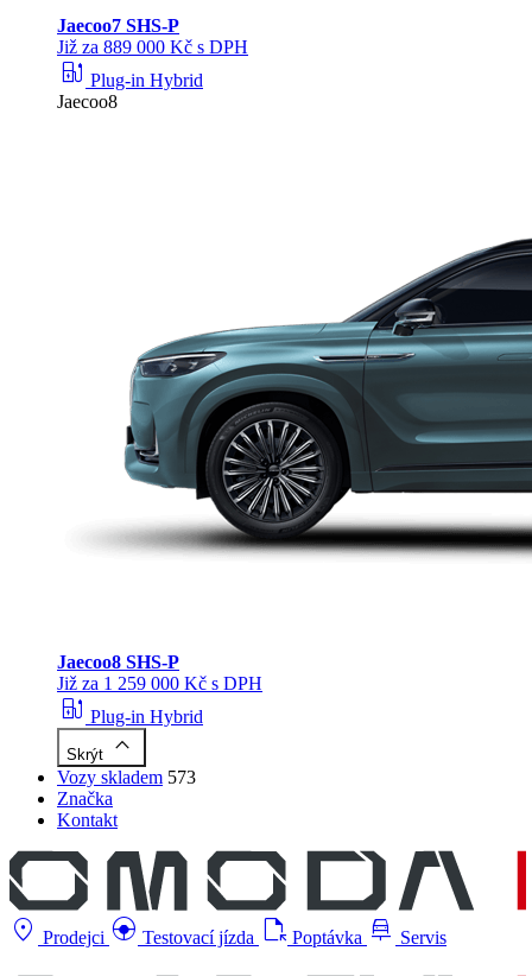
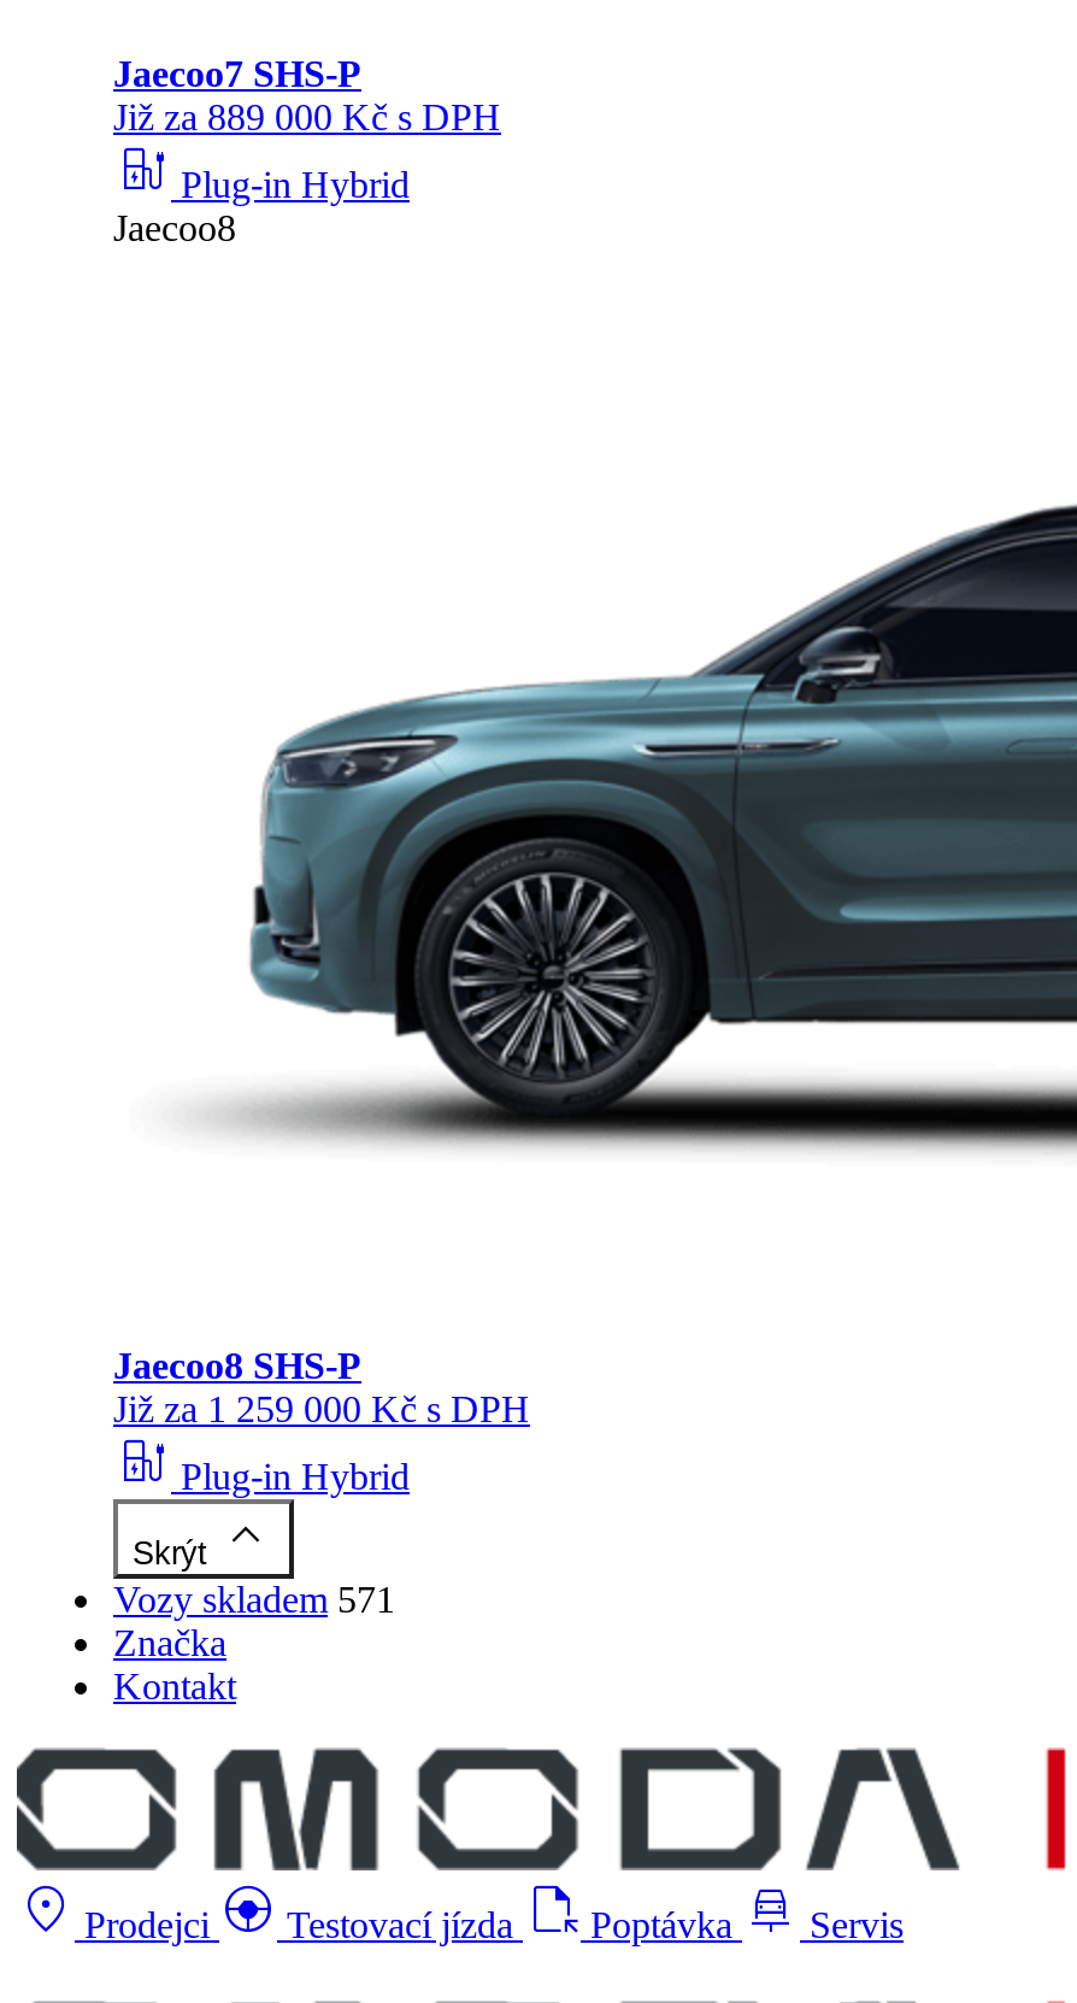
- Vozy skladem 573
+ Vozy skladem 571
